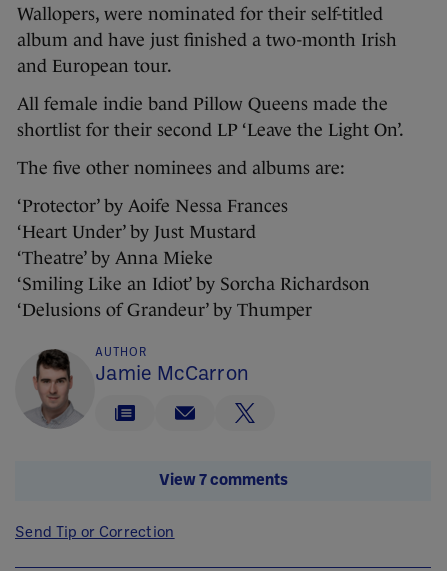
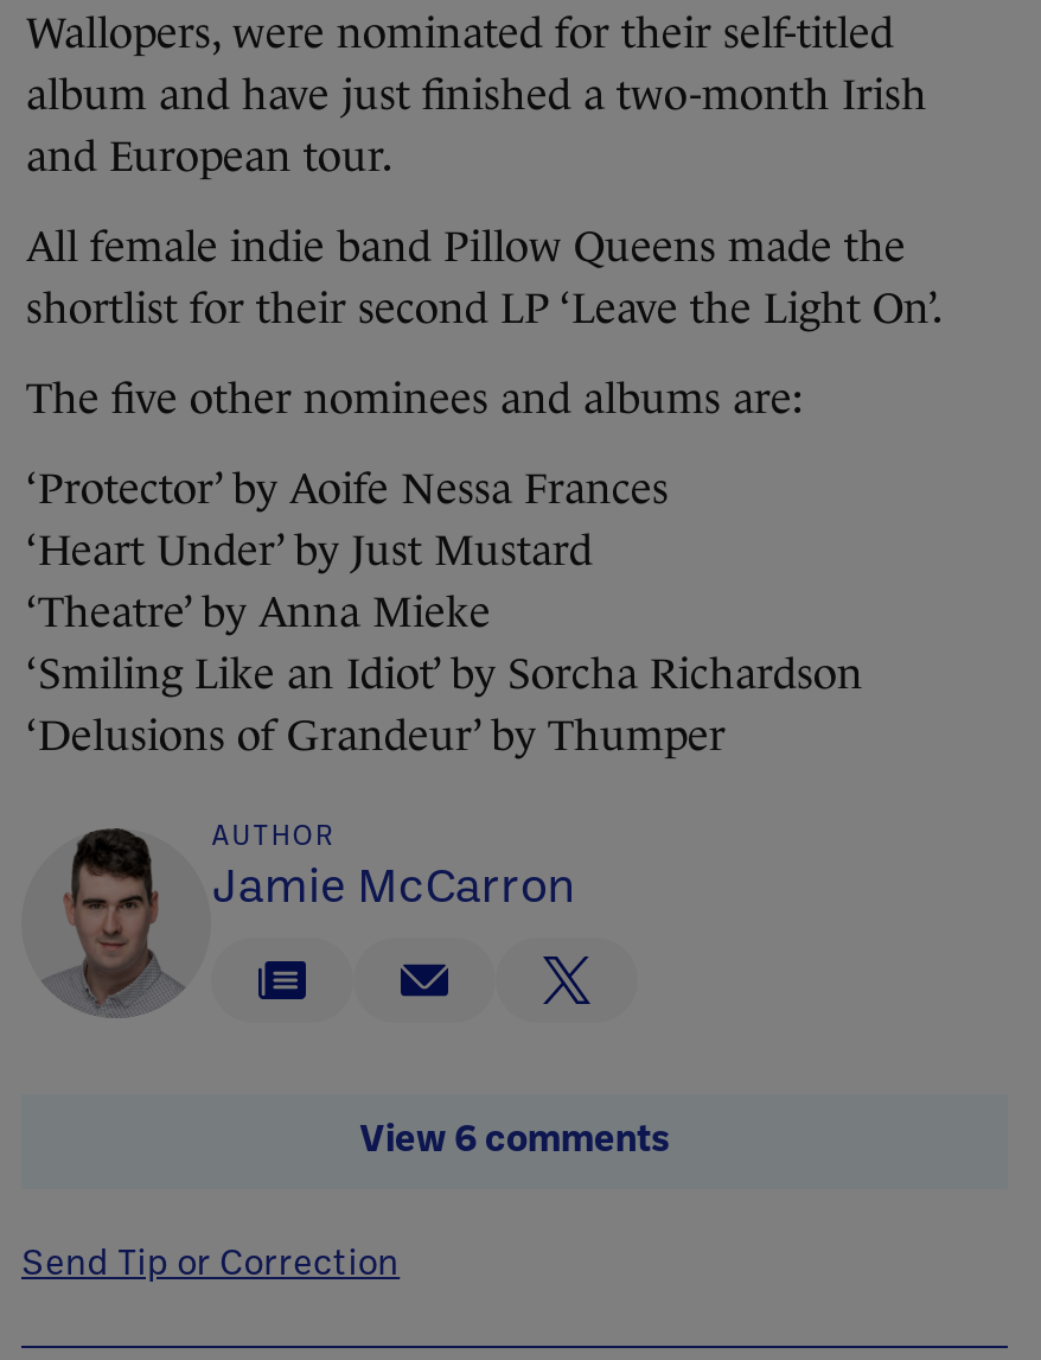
- View 7 comments
+ View 6 comments
